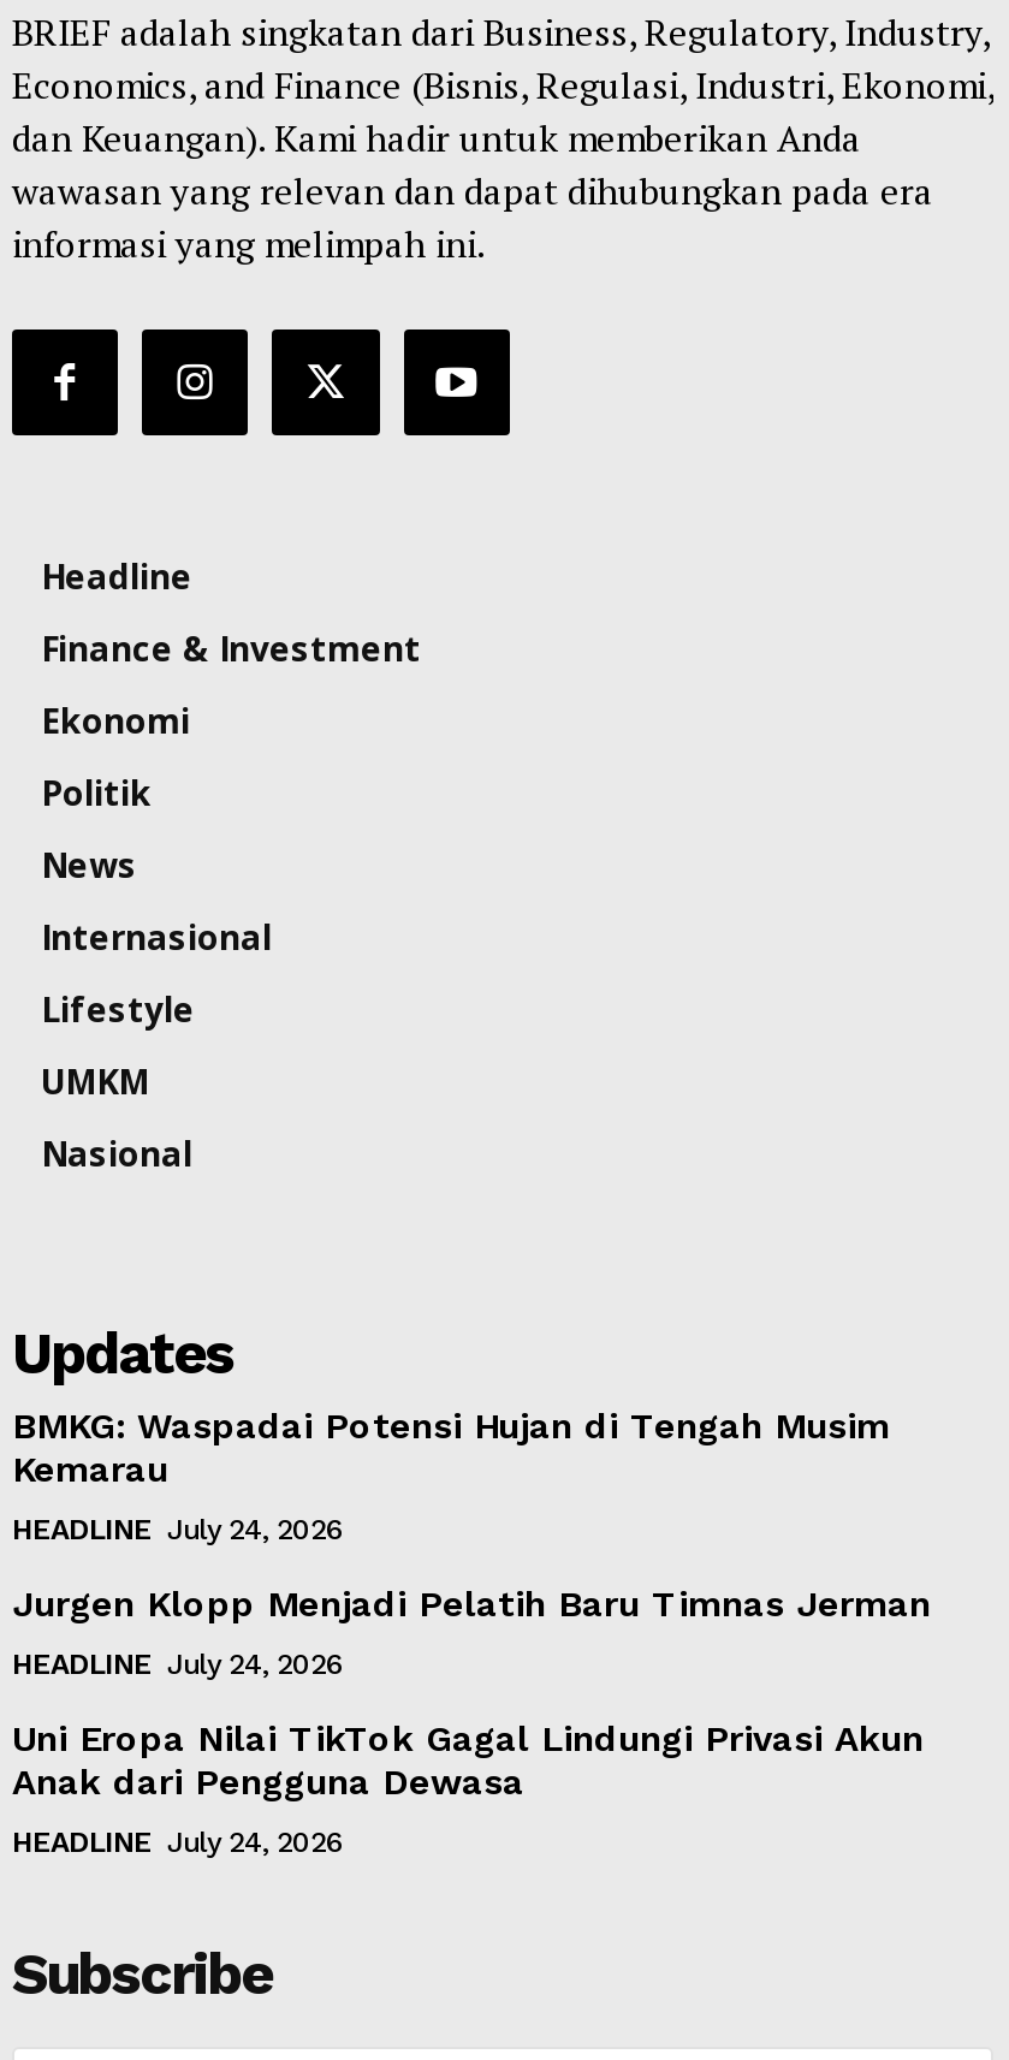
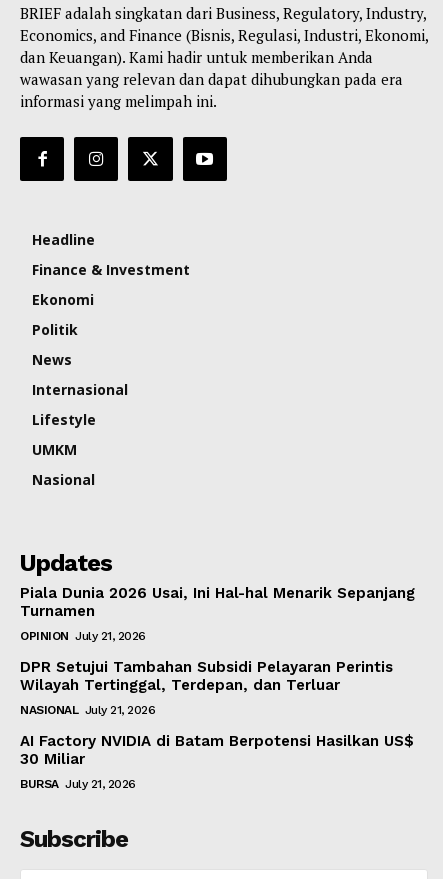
- BMKG: Waspadai Potensi Hujan di Tengah Musim
- Kemarau
+ Piala Dunia 2026 Usai, Ini Hal-hal Menarik Sepanjang
+ Turnamen

- HEADLINE July 24, 2026
+ OPINION July 21, 2026

- Jurgen Klopp Menjadi Pelatih Baru Timnas Jerman
+ DPR Setujui Tambahan Subsidi Pelayaran Perintis
+ Wilayah Tertinggal, Terdepan, dan Terluar

- HEADLINE July 24, 2026
+ NASIONAL July 21, 2026

- Uni Eropa Nilai TikTok Gagal Lindungi Privasi Akun
- Anak dari Pengguna Dewasa
+ AI Factory NVIDIA di Batam Berpotensi Hasilkan US$
+ 30 Miliar

- HEADLINE July 24, 2026
+ BURSA July 21, 2026
